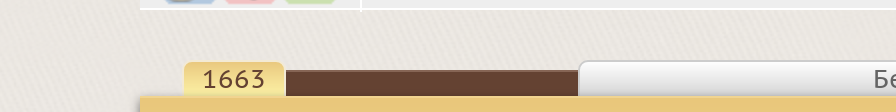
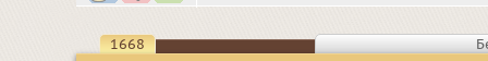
- 1663
+ 1668
